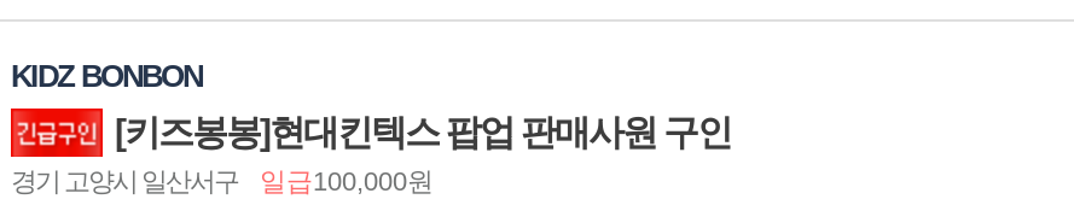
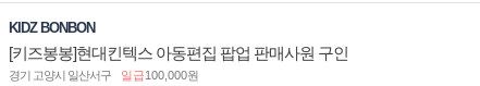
- [키즈봉봉]현대킨텍스 팝업 판매사원 구인
+ [키즈봉봉]현대킨텍스 아동편집 팝업 판매사원 구인
